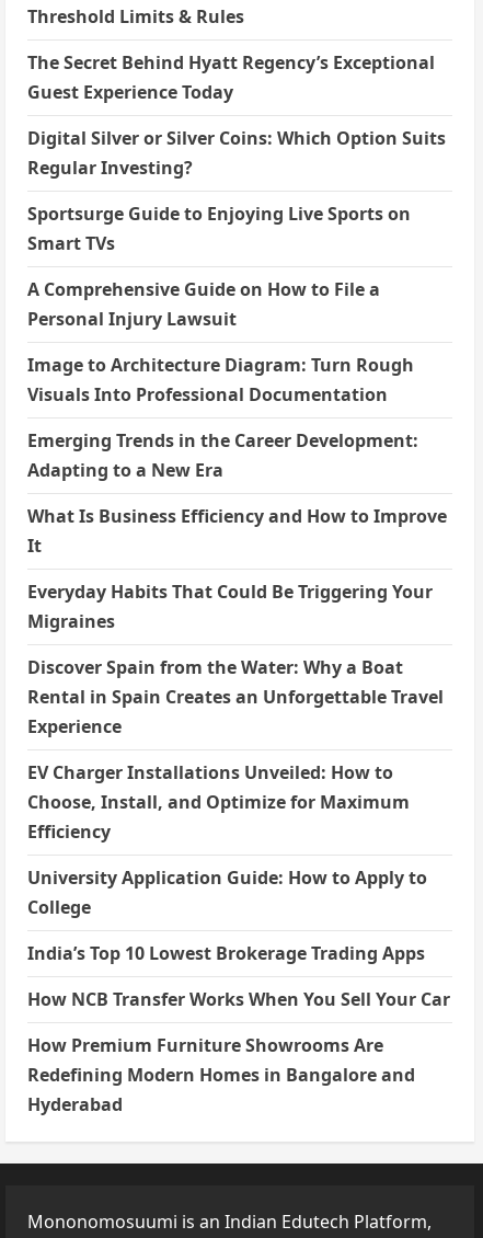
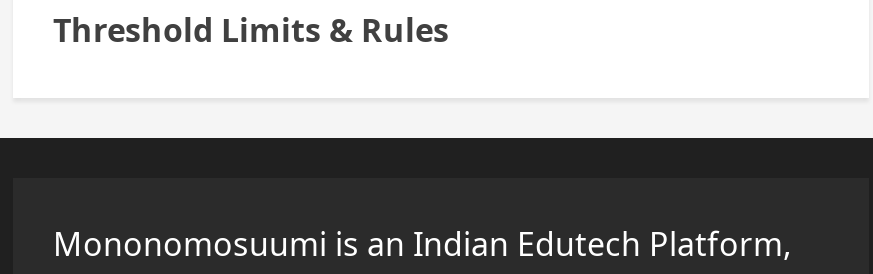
- The Secret Behind Hyatt Regency’s Exceptional
- Guest Experience Today
- Digital Silver or Silver Coins: Which Option Suits
- Regular Investing?
- Sportsurge Guide to Enjoying Live Sports on
- Smart TVs
- A Comprehensive Guide on How to File a
- Personal Injury Lawsuit
- Image to Architecture Diagram: Turn Rough
- Visuals Into Professional Documentation
- Emerging Trends in the Career Development:
- Adapting to a New Era
- What Is Business Efficiency and How to Improve
- It
- Everyday Habits That Could Be Triggering Your
- Migraines
- Discover Spain from the Water: Why a Boat
- Rental in Spain Creates an Unforgettable Travel
- Experience
- EV Charger Installations Unveiled: How to
- Choose, Install, and Optimize for Maximum
- Efficiency
- University Application Guide: How to Apply to
- College
- India’s Top 10 Lowest Brokerage Trading Apps
- How NCB Transfer Works When You Sell Your Car
- How Premium Furniture Showrooms Are
- Redefining Modern Homes in Bangalore and
- Hyderabad
